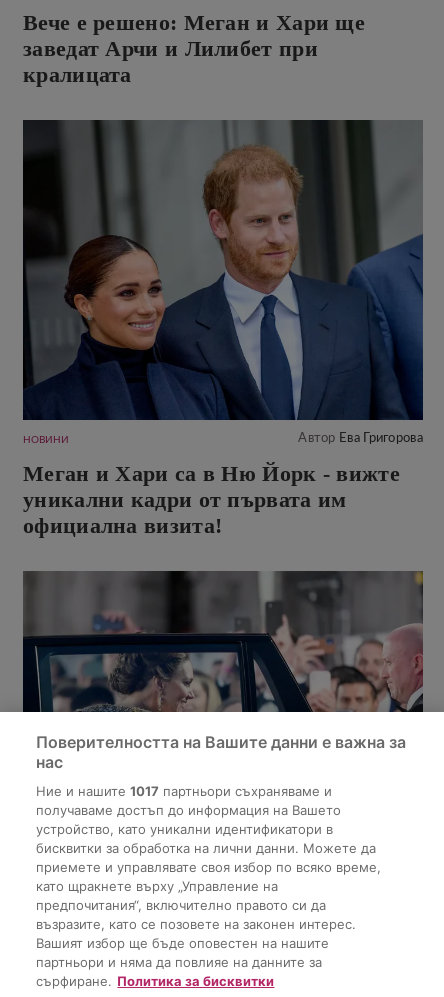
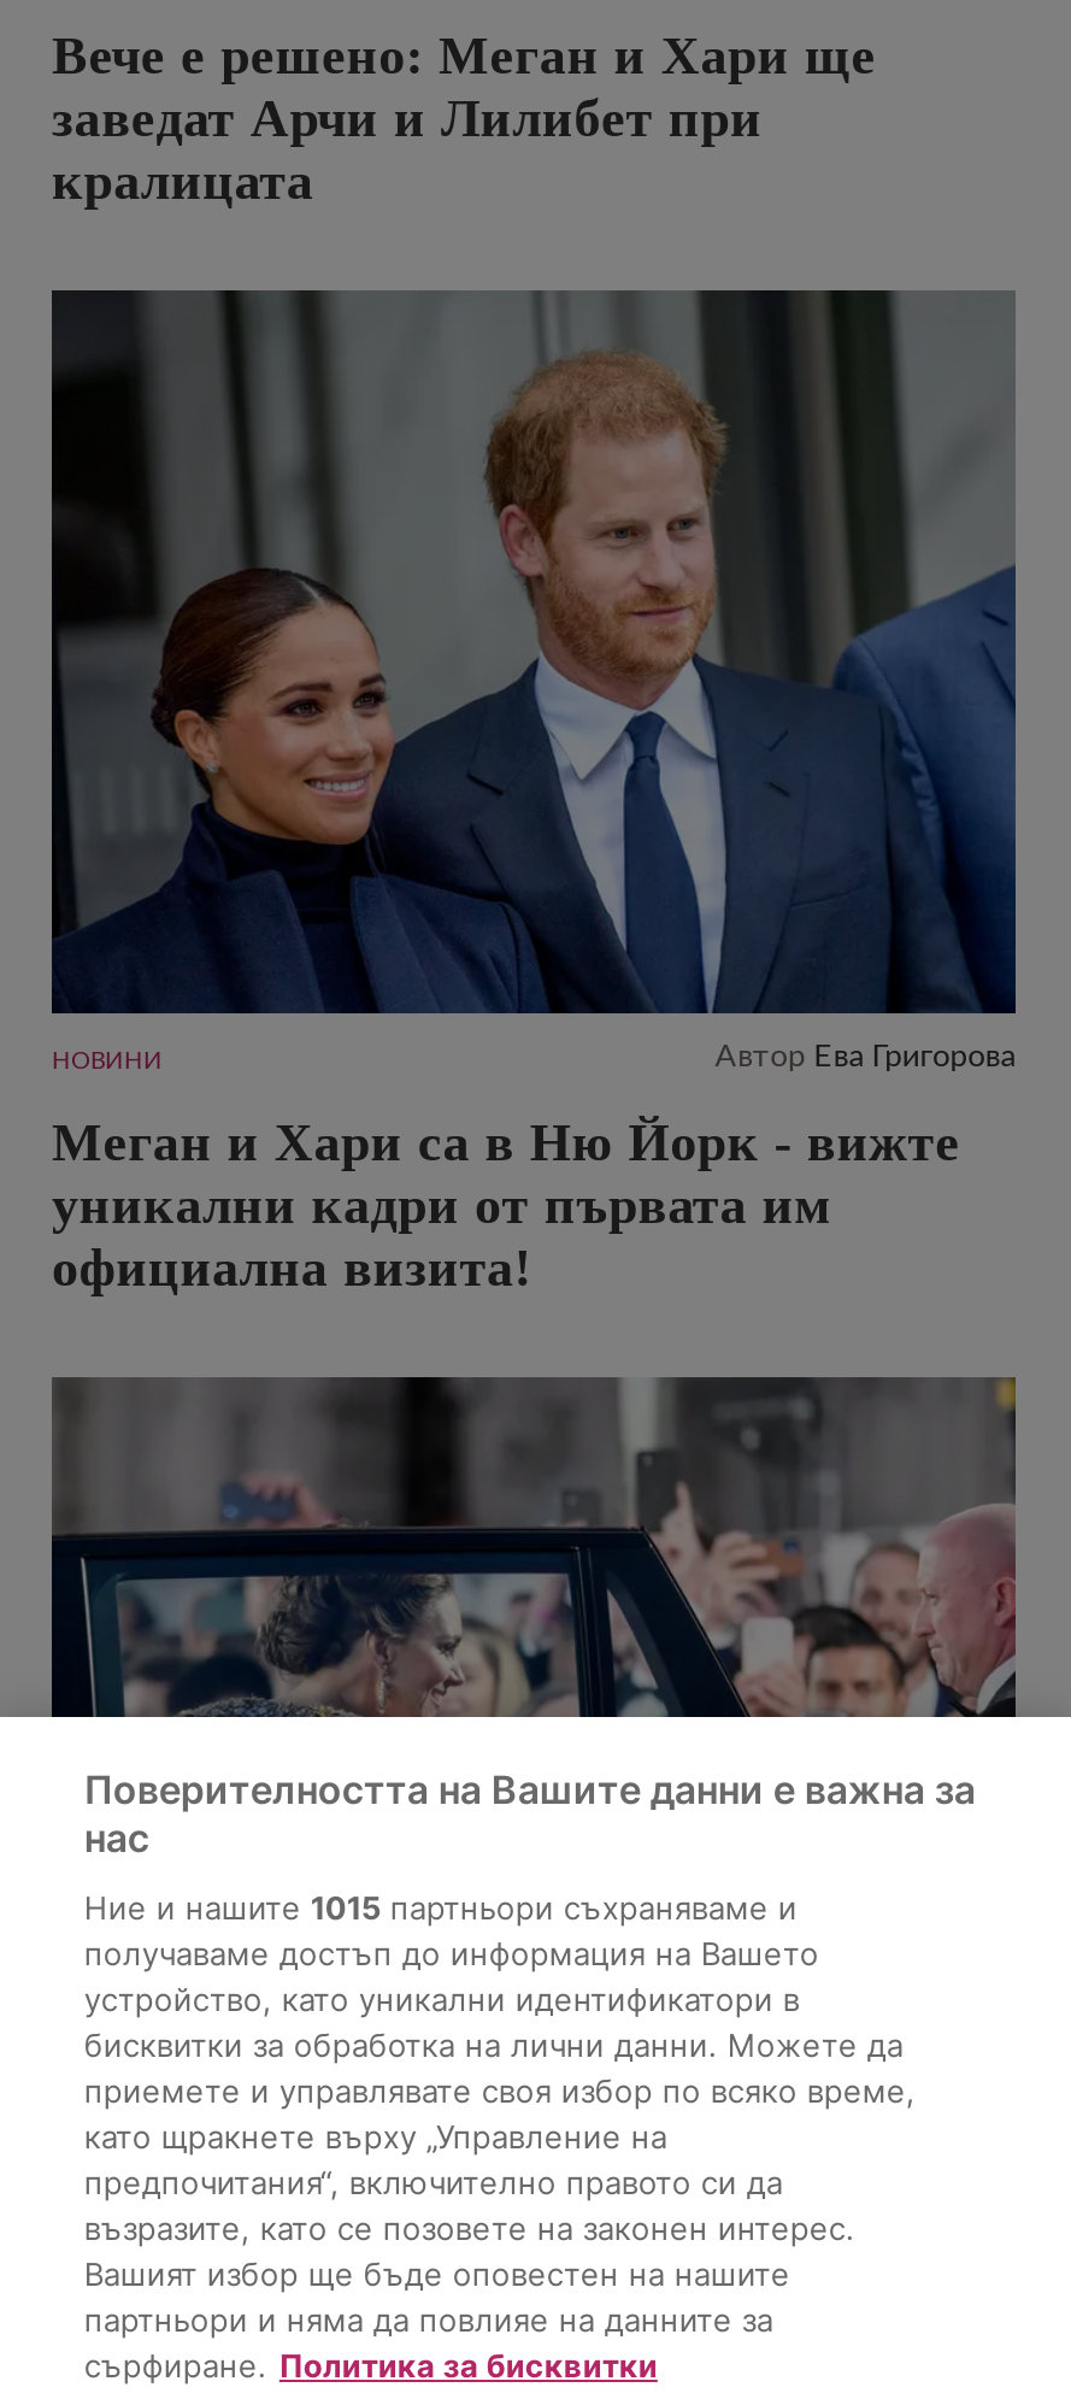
- Ние и нашите 1017 партньори съхраняваме и
+ Ние и нашите 1015 партньори съхраняваме и
